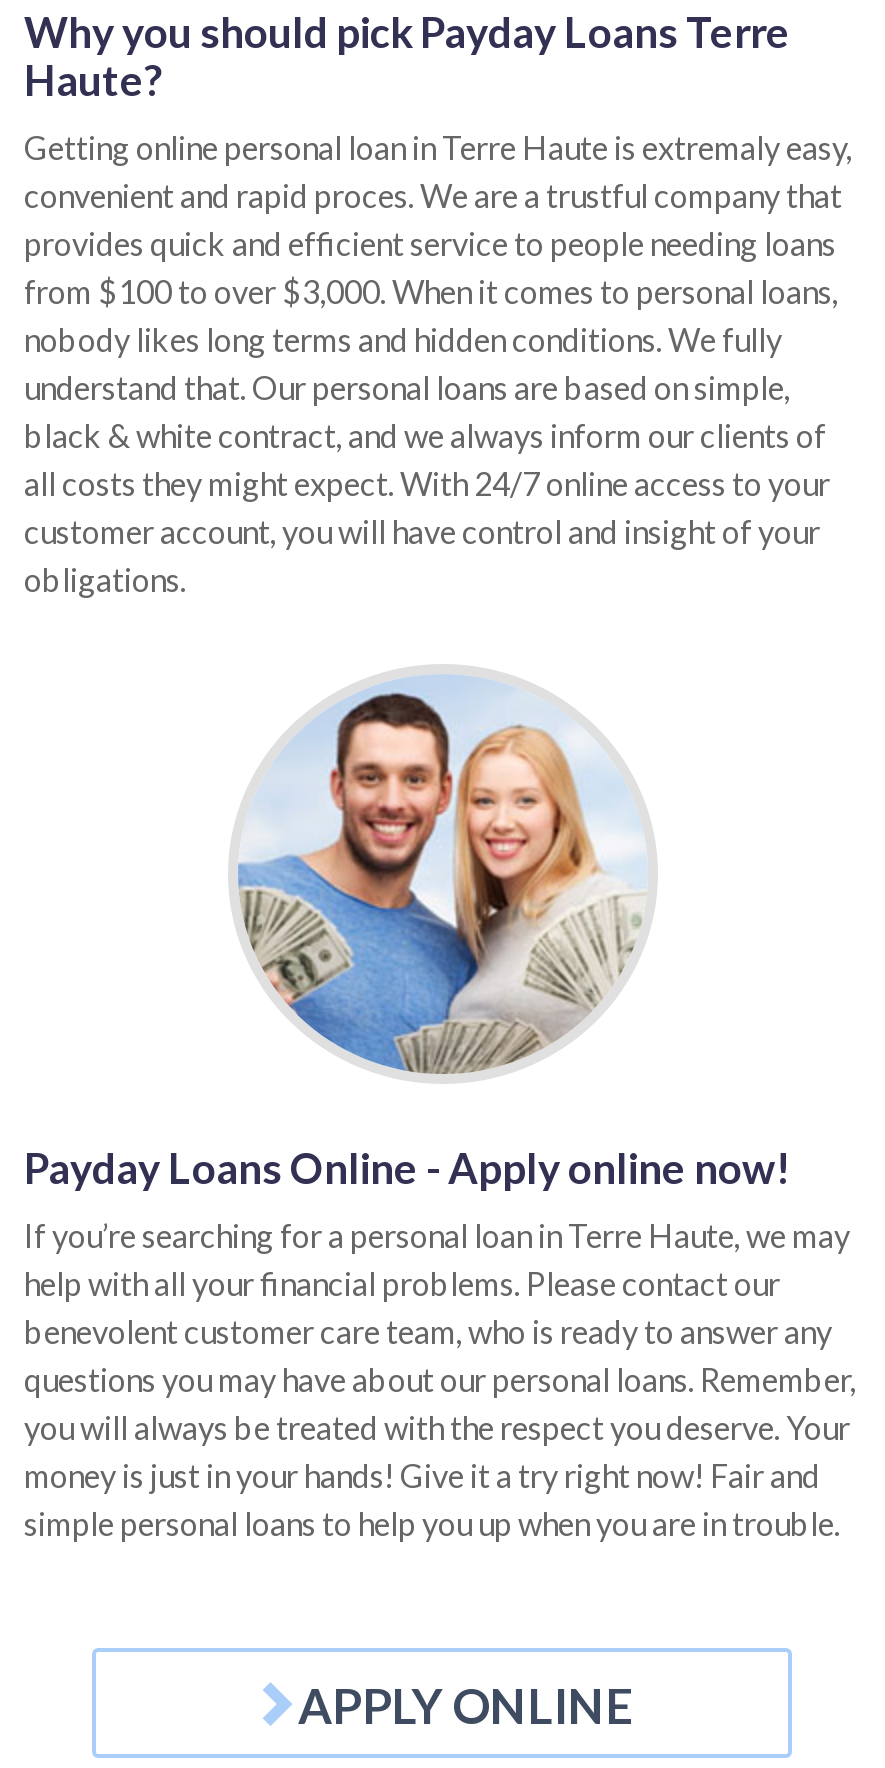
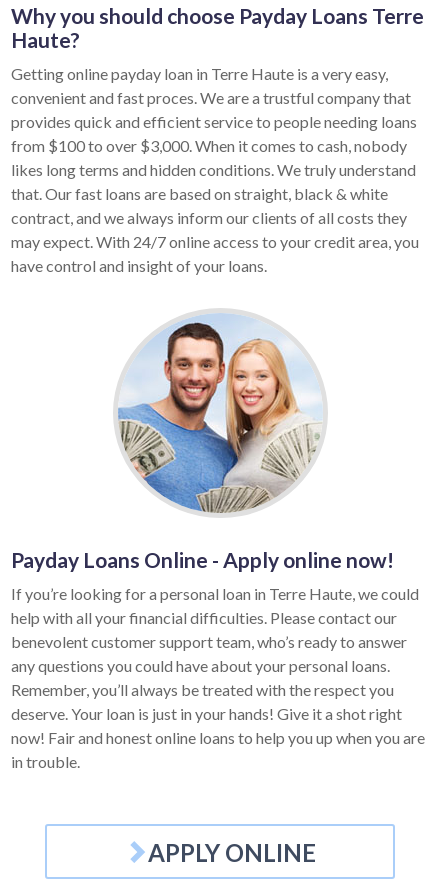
- Why you should pick Payday Loans Terre
+ Why you should choose Payday Loans Terre

- Getting online personal loan in Terre Haute is extremaly easy,
- convenient and rapid proces. We are a trustful company that
+ Getting online payday loan in Terre Haute is a very easy,
+ convenient and fast proces. We are a trustful company that

- from $100 to over $3,000. When it comes to personal loans,
- nobody likes long terms and hidden conditions. We fully
- understand that. Our personal loans are based on simple,
- black & white contract, and we always inform our clients of
- all costs they might expect. With 24/7 online access to your
- customer account, you will have control and insight of your
- obligations.
+ from $100 to over $3,000. When it comes to cash, nobody
+ likes long terms and hidden conditions. We truly understand
+ that. Our fast loans are based on straight, black & white
+ contract, and we always inform our clients of all costs they
+ may expect. With 24/7 online access to your credit area, you
+ have control and insight of your loans.

moved up: [image] | Payday Loans Online - Apply online now!

- If you’re searching for a personal loan in Terre Haute, we may
- help with all your financial problems. Please contact our
- benevolent customer care team, who is ready to answer any
- questions you may have about our personal loans. Remember,
- you will always be treated with the respect you deserve. Your
- money is just in your hands! Give it a try right now! Fair and
- simple personal loans to help you up when you are in trouble.
+ If you’re looking for a personal loan in Terre Haute, we could
+ help with all your financial difficulties. Please contact our
+ benevolent customer support team, who’s ready to answer
+ any questions you could have about your personal loans.
+ Remember, you’ll always be treated with the respect you
+ deserve. Your loan is just in your hands! Give it a shot right
+ now! Fair and honest online loans to help you up when you are
+ in trouble.
